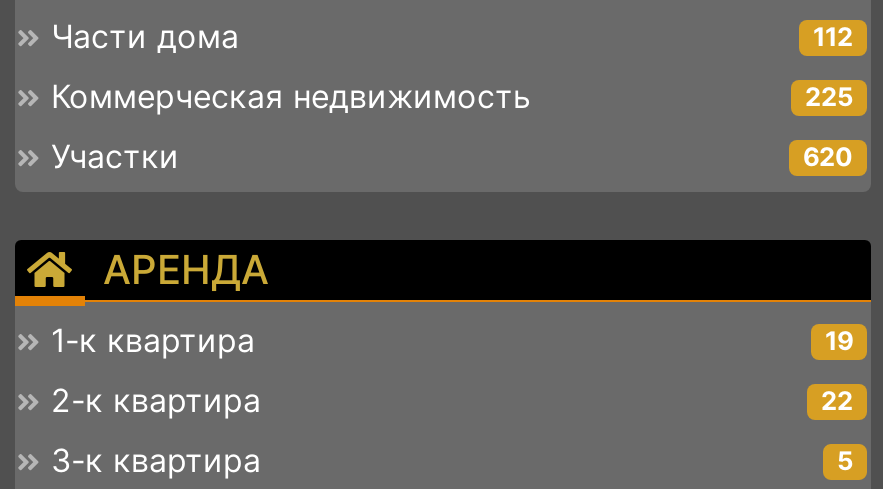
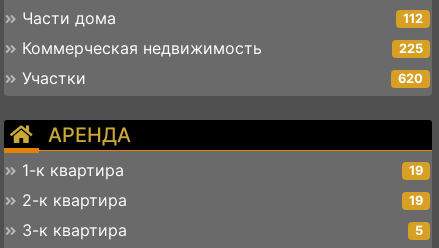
- 22
+ 19
